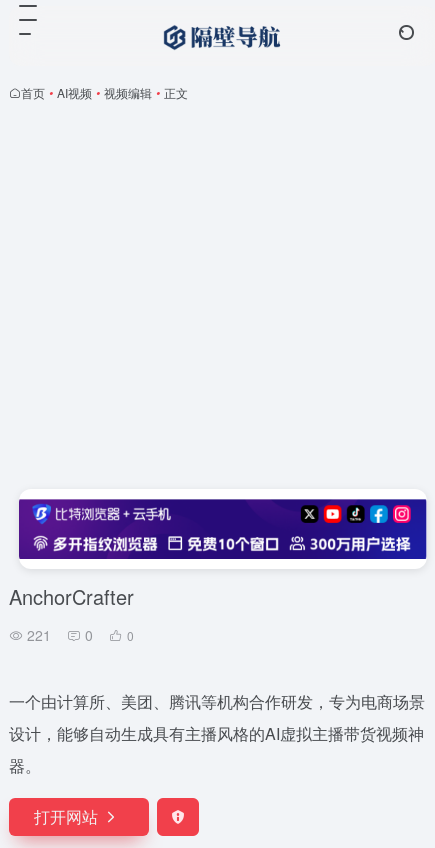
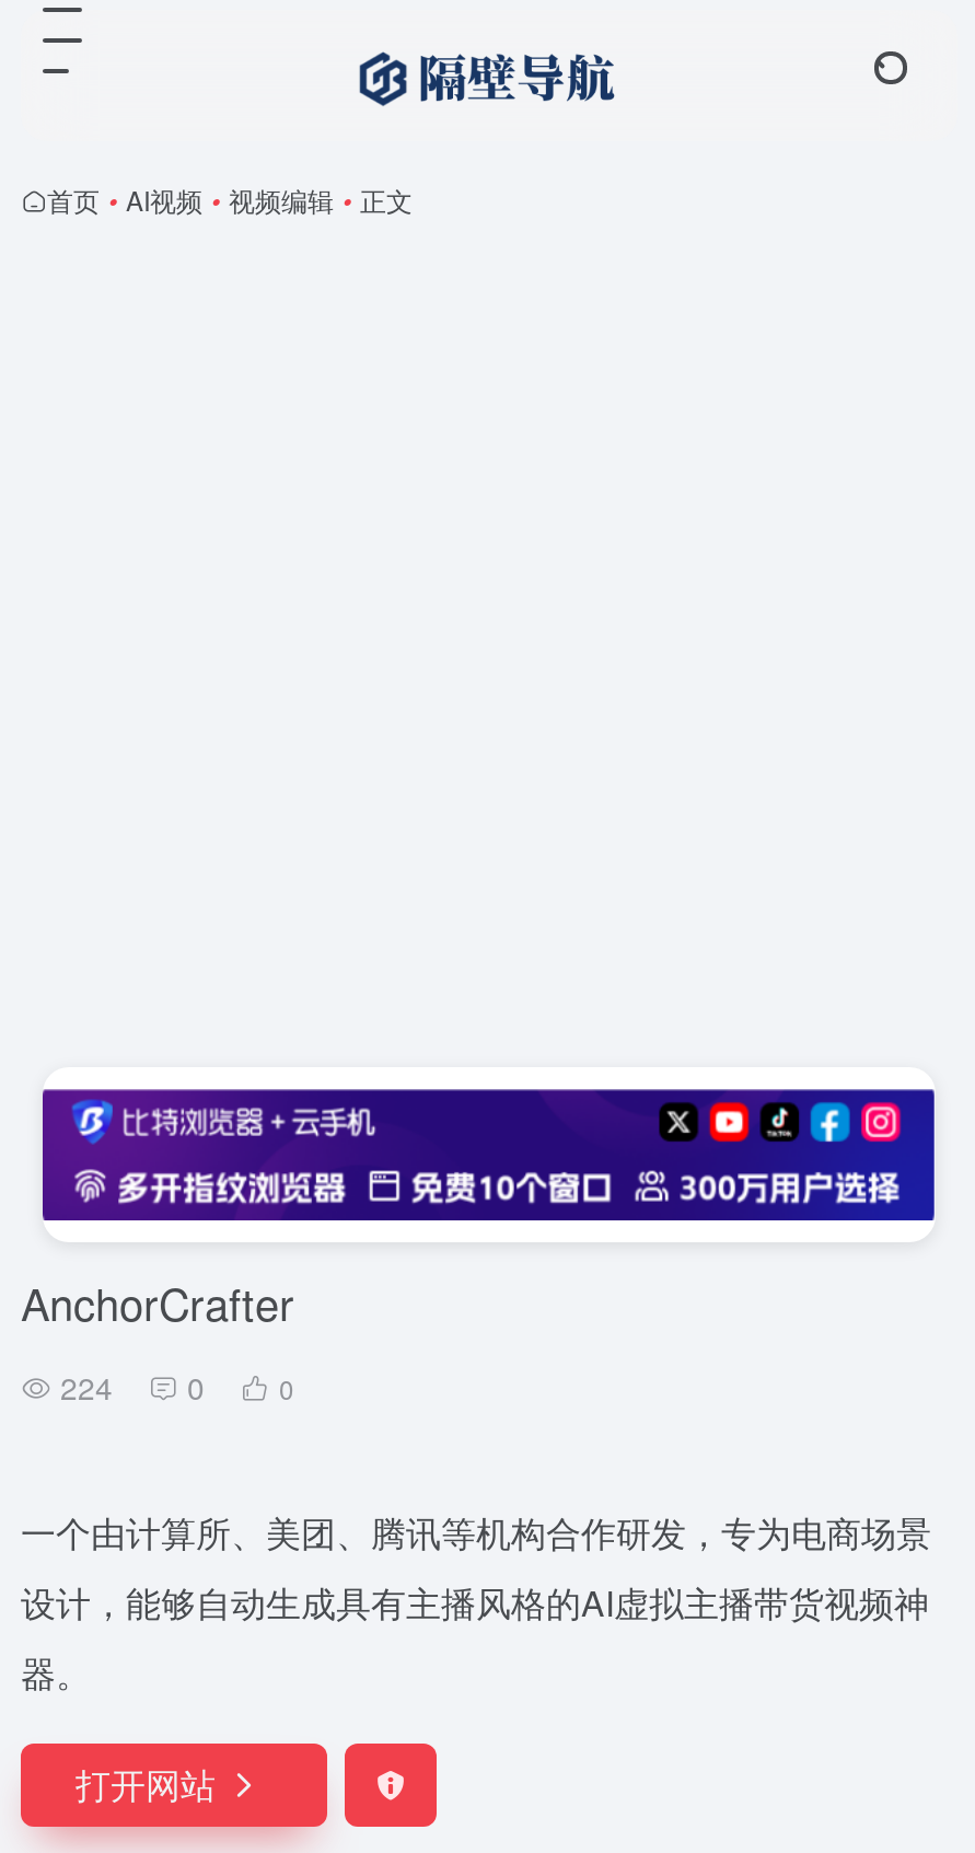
- 221 0 0
+ 224 0 0
